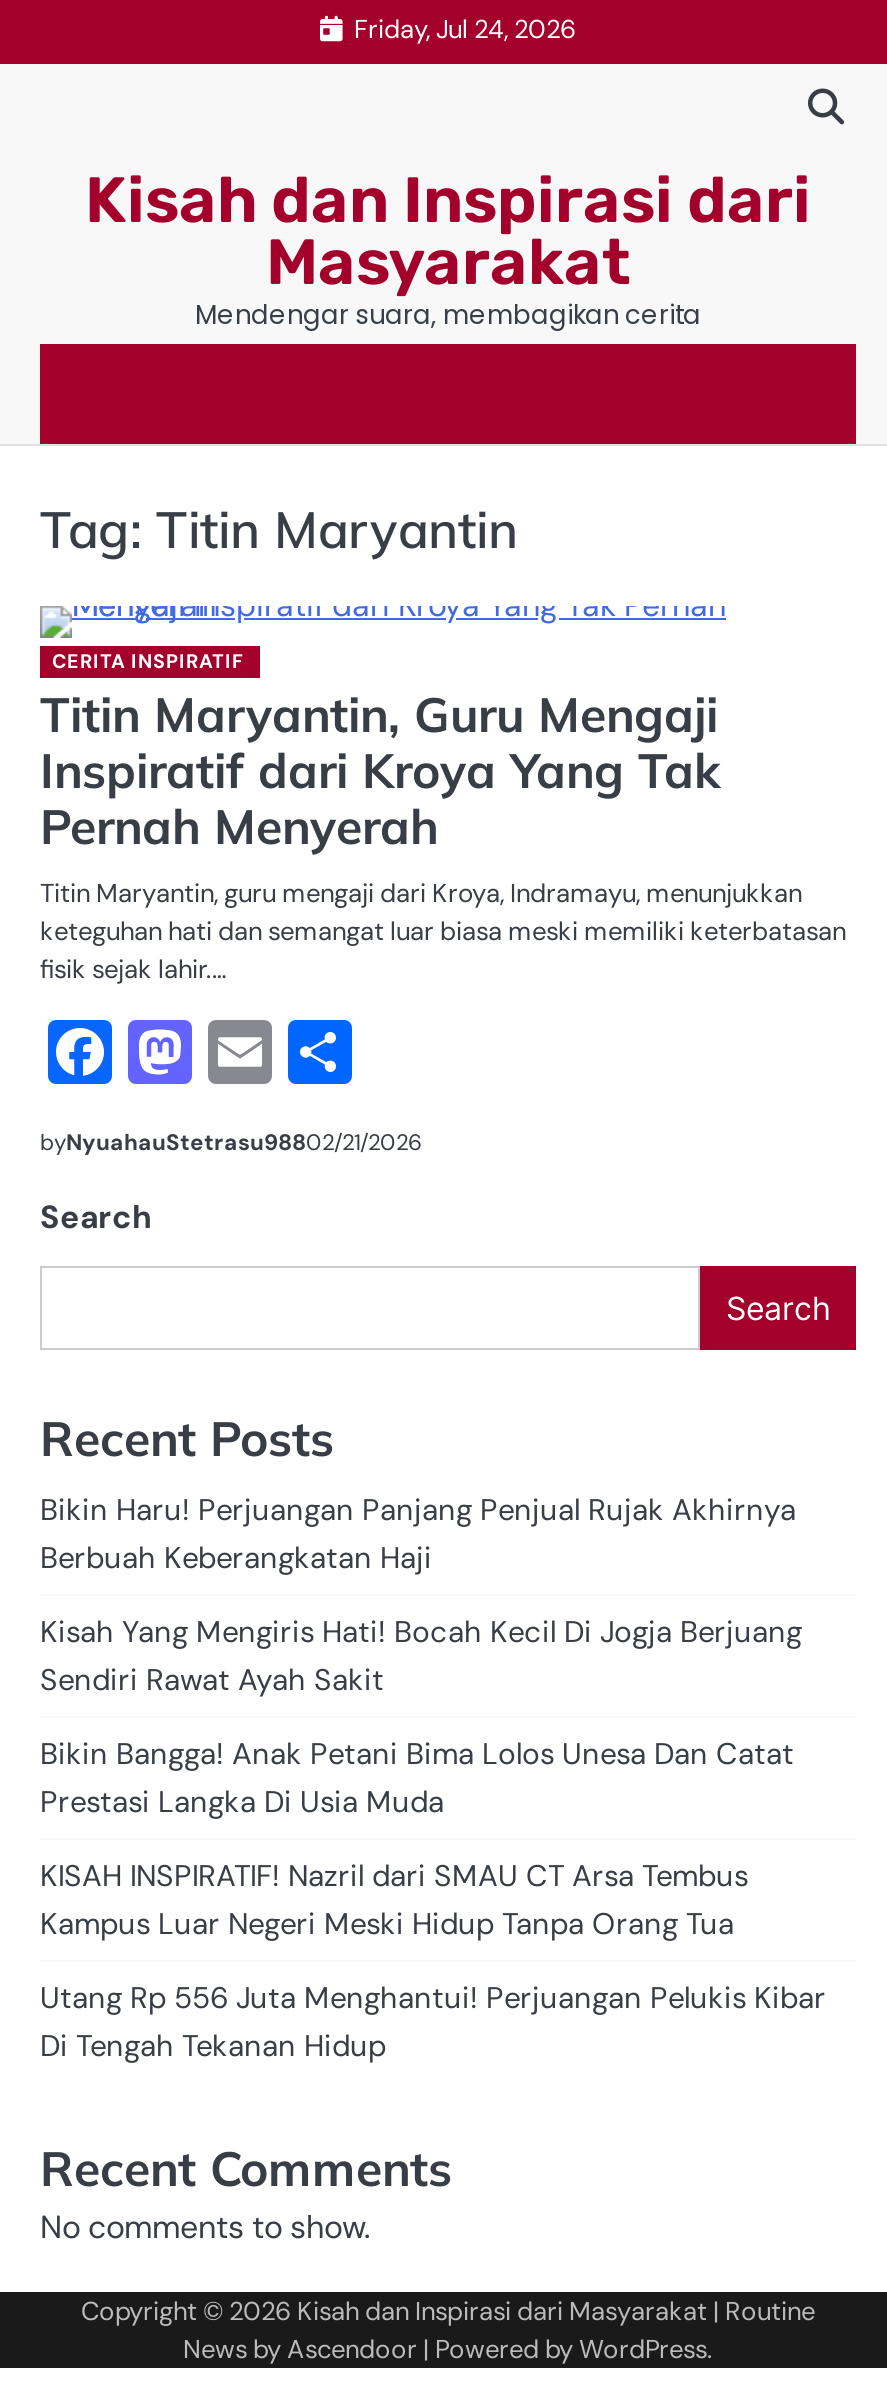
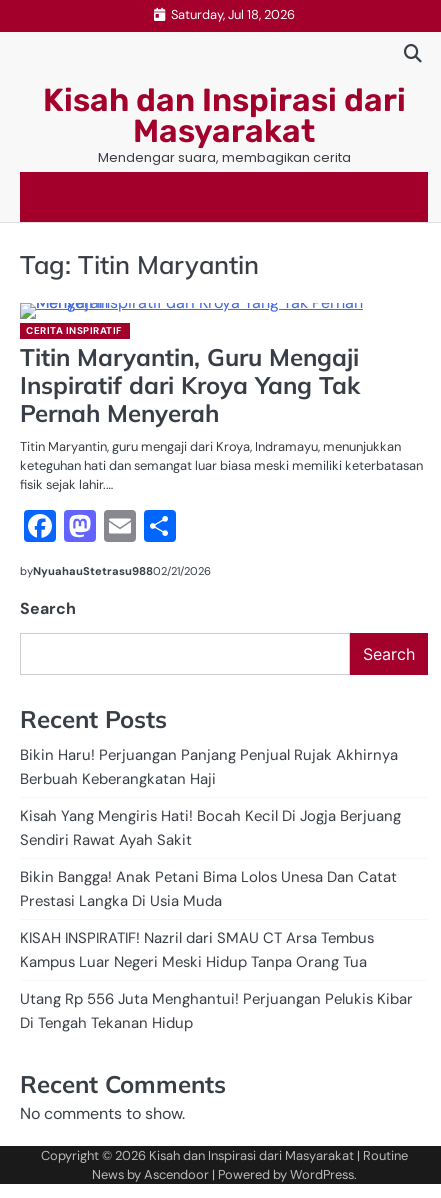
- Friday, Jul 24, 2026
+ Saturday, Jul 18, 2026
